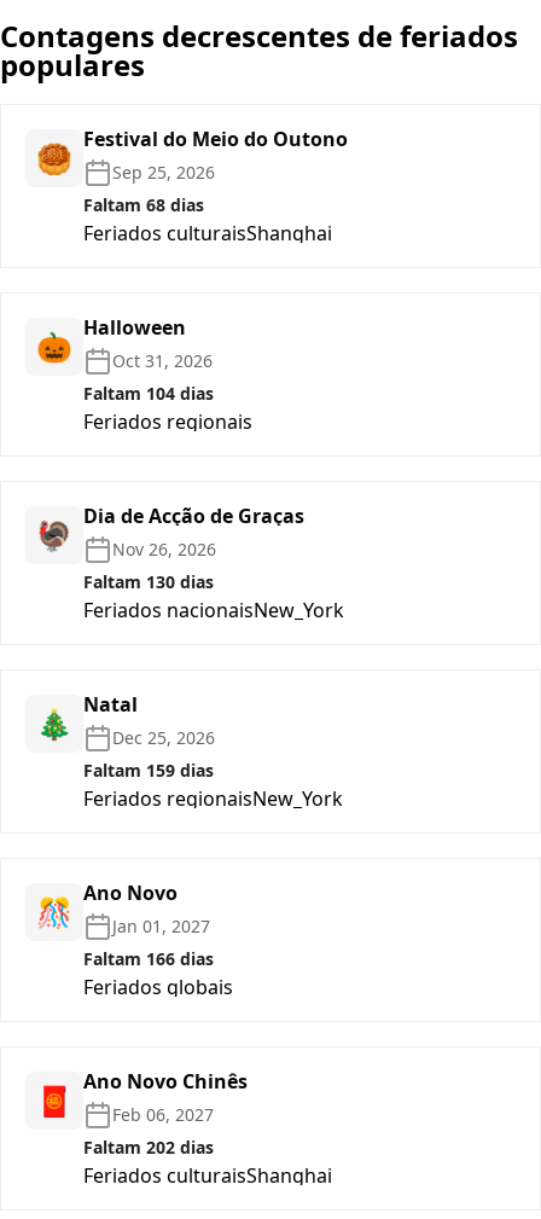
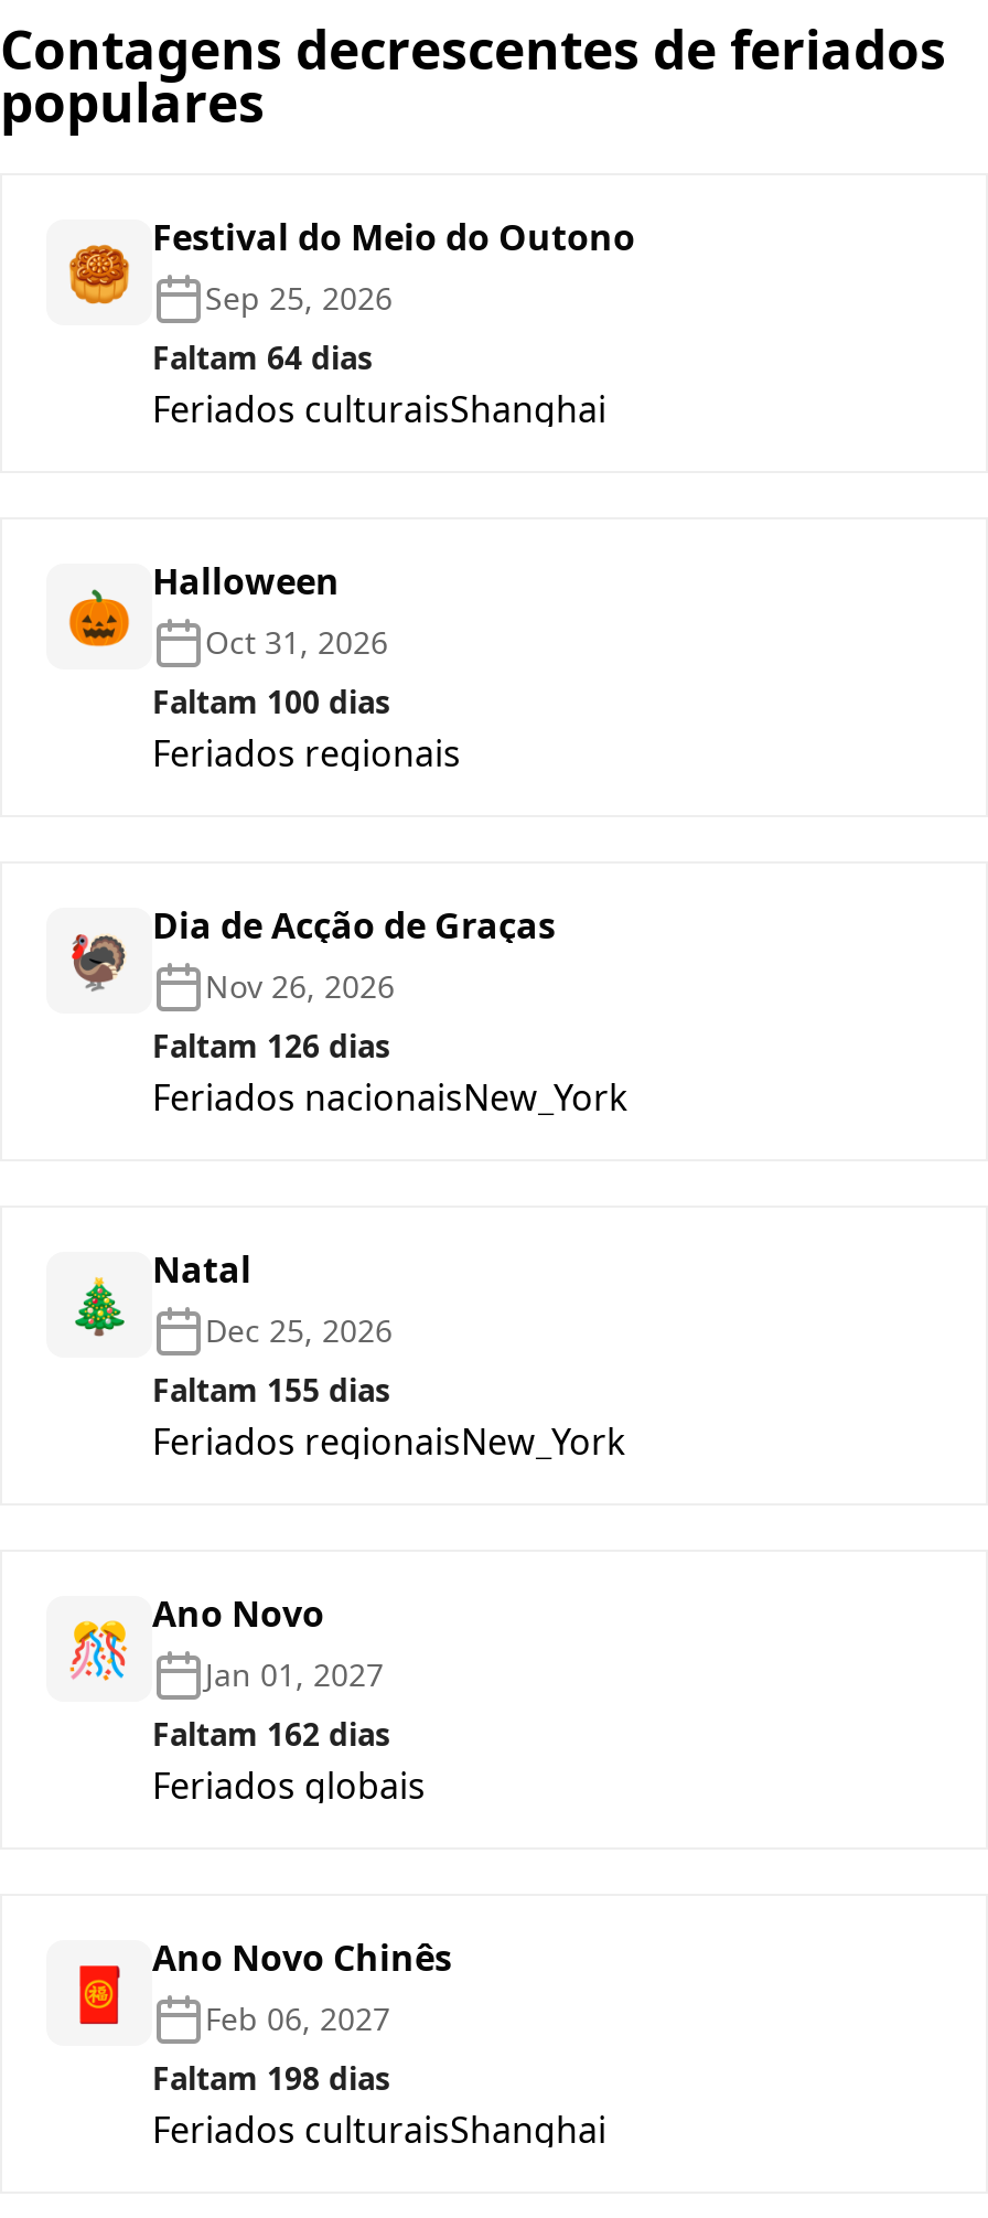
- Faltam 68 dias
+ Faltam 64 dias

- Faltam 104 dias
+ Faltam 100 dias

- Faltam 130 dias
+ Faltam 126 dias

- Faltam 159 dias
+ Faltam 155 dias

- Faltam 166 dias
+ Faltam 162 dias

- Faltam 202 dias
+ Faltam 198 dias
